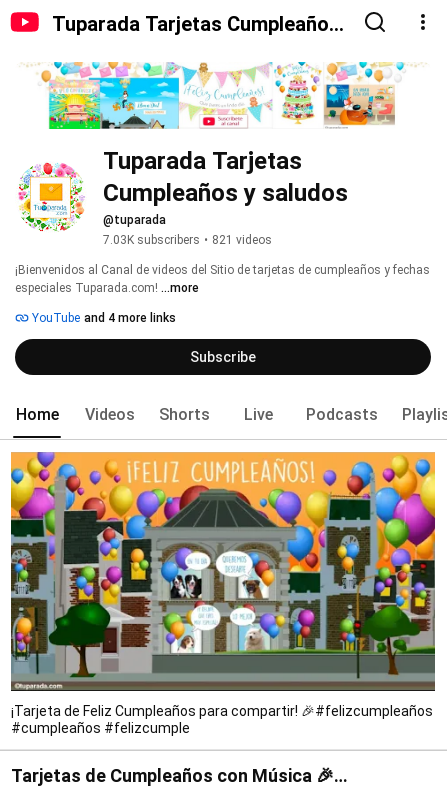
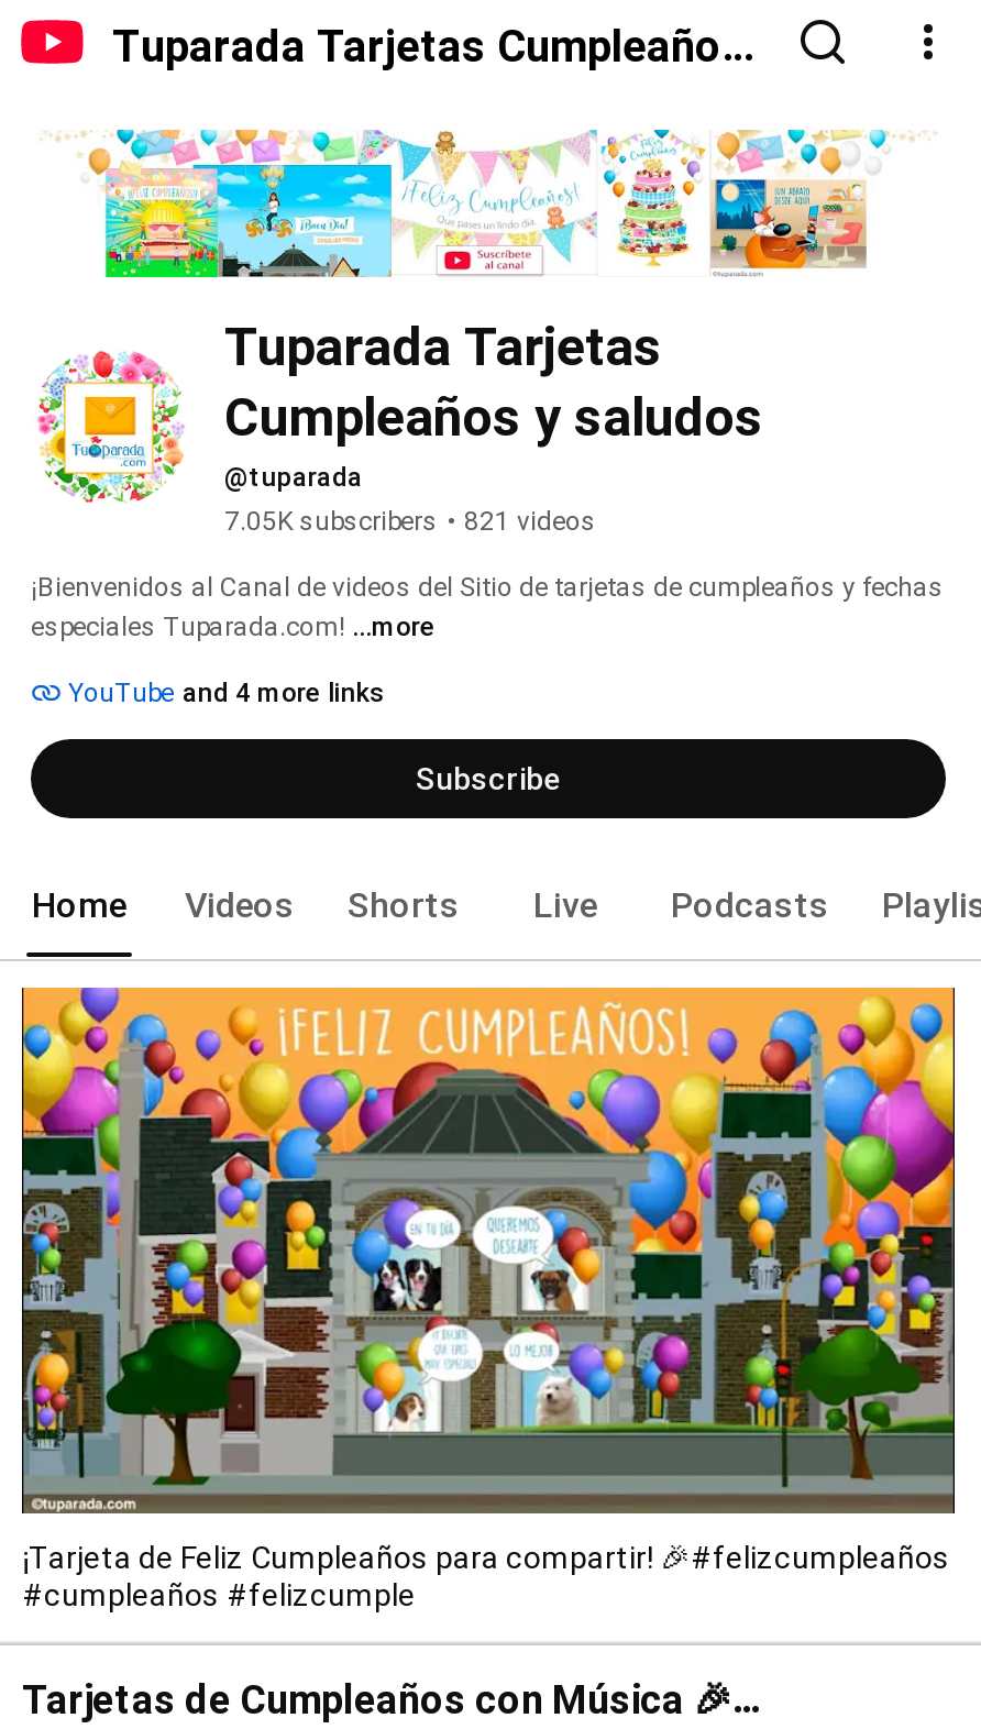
- 7.03K subscribers • 821 videos
+ 7.05K subscribers • 821 videos
